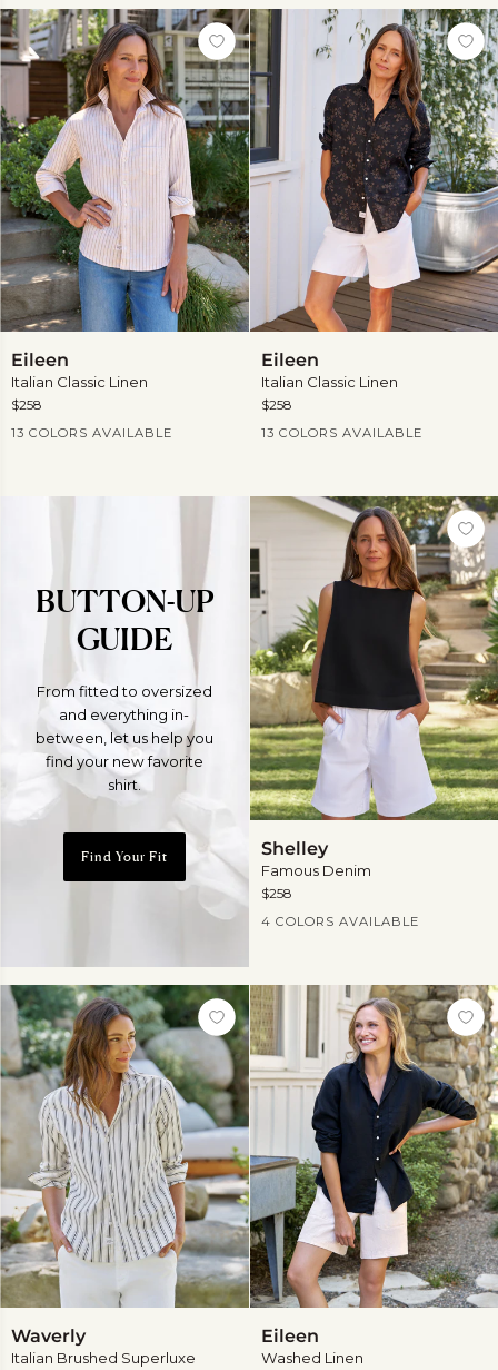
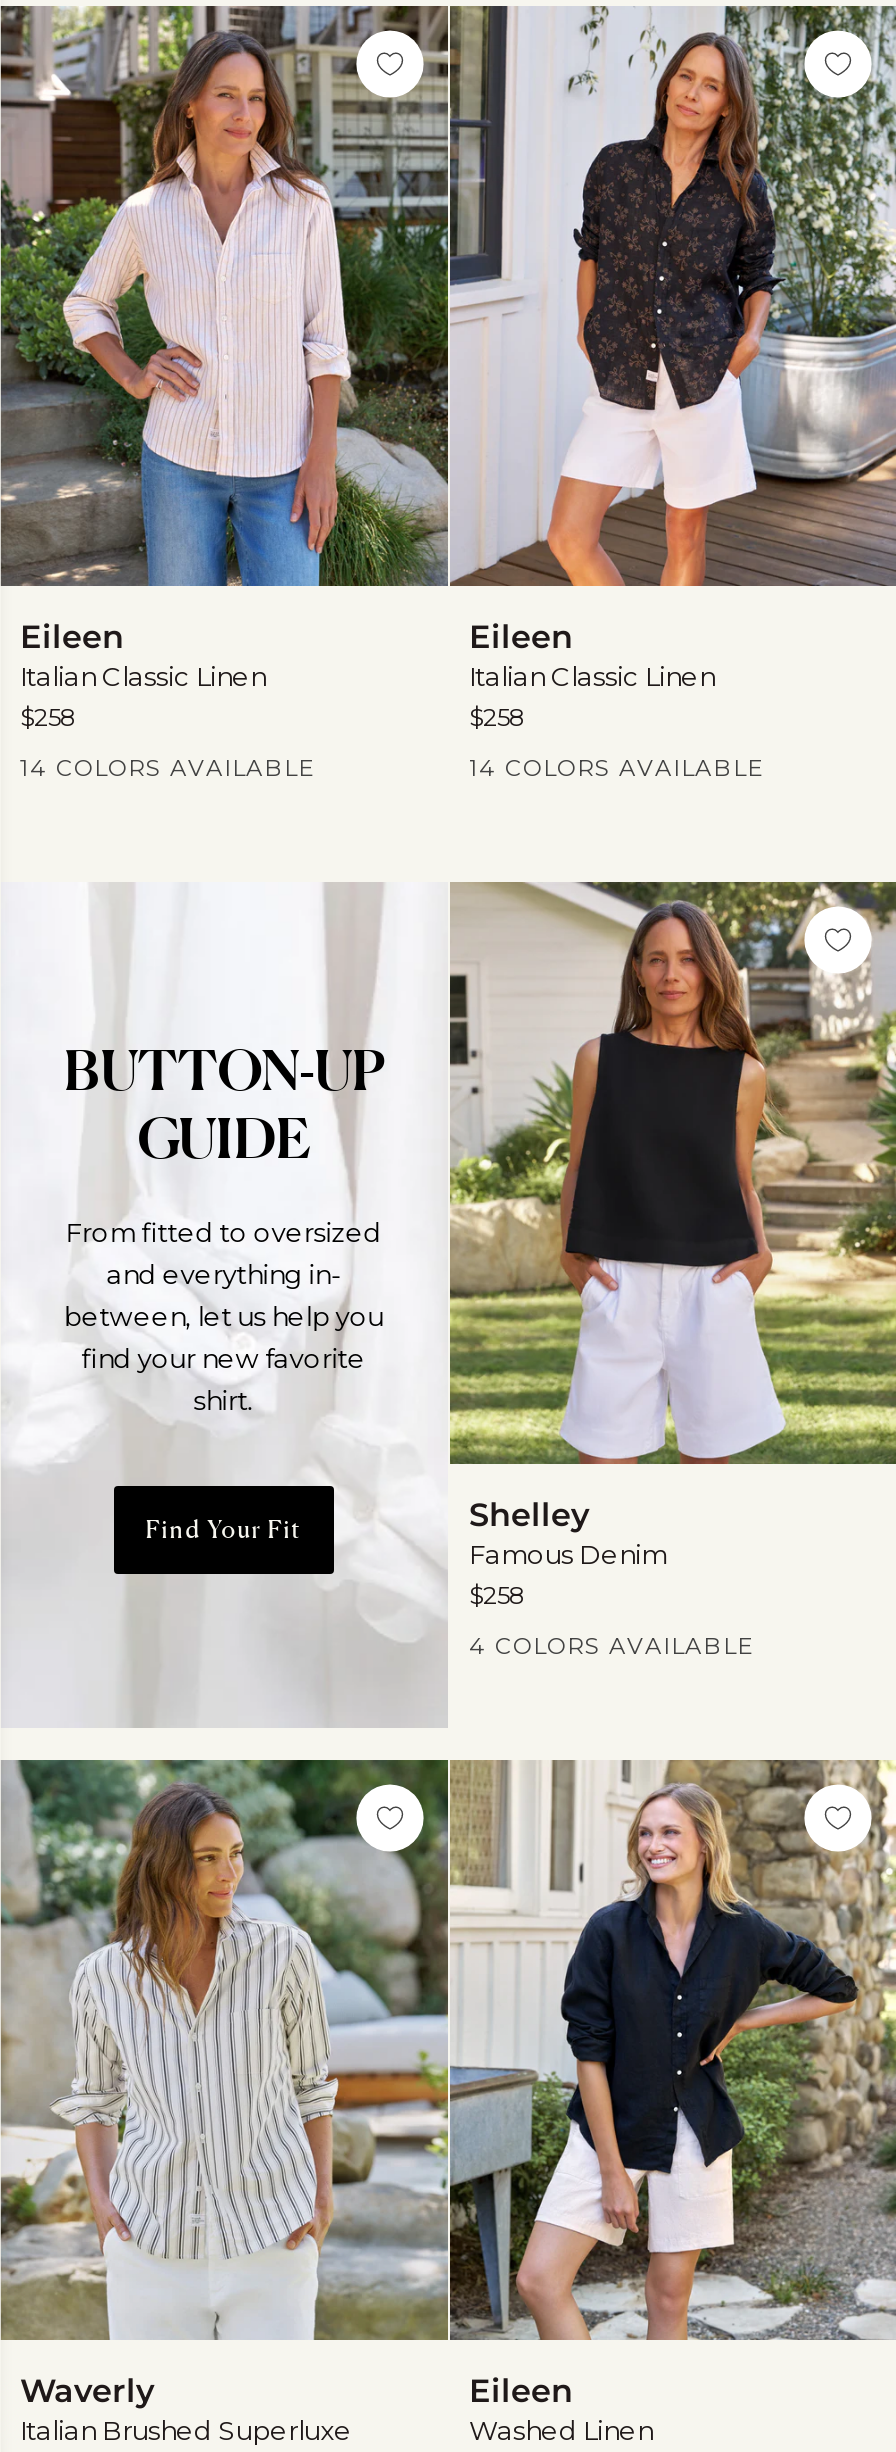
- 13 COLORS AVAILABLE
+ 14 COLORS AVAILABLE

- 13 COLORS AVAILABLE
+ 14 COLORS AVAILABLE
